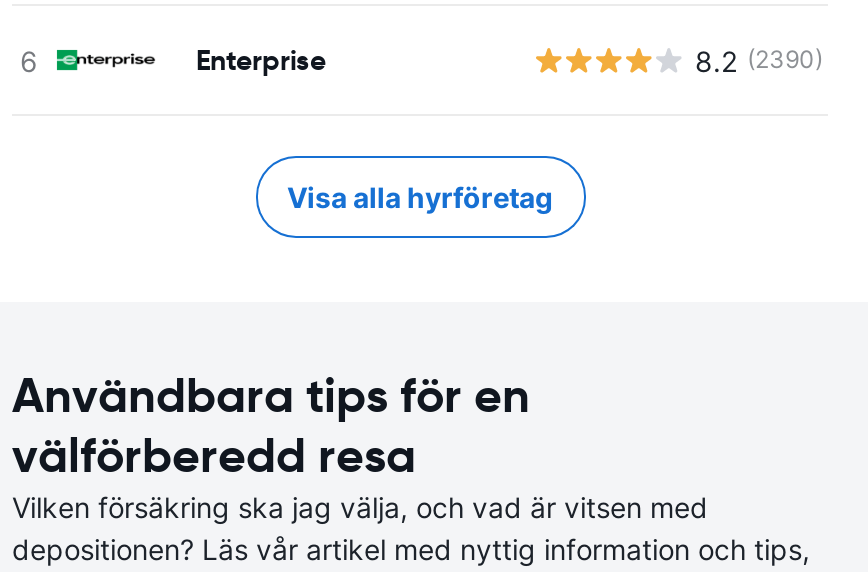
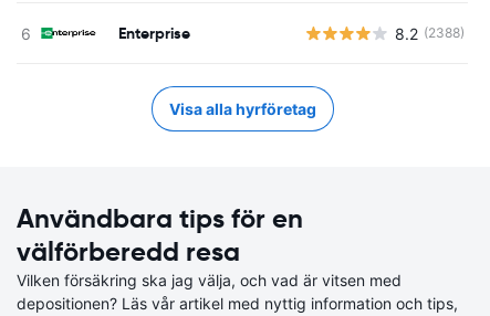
- 8.2 (2390)
+ 8.2 (2388)
